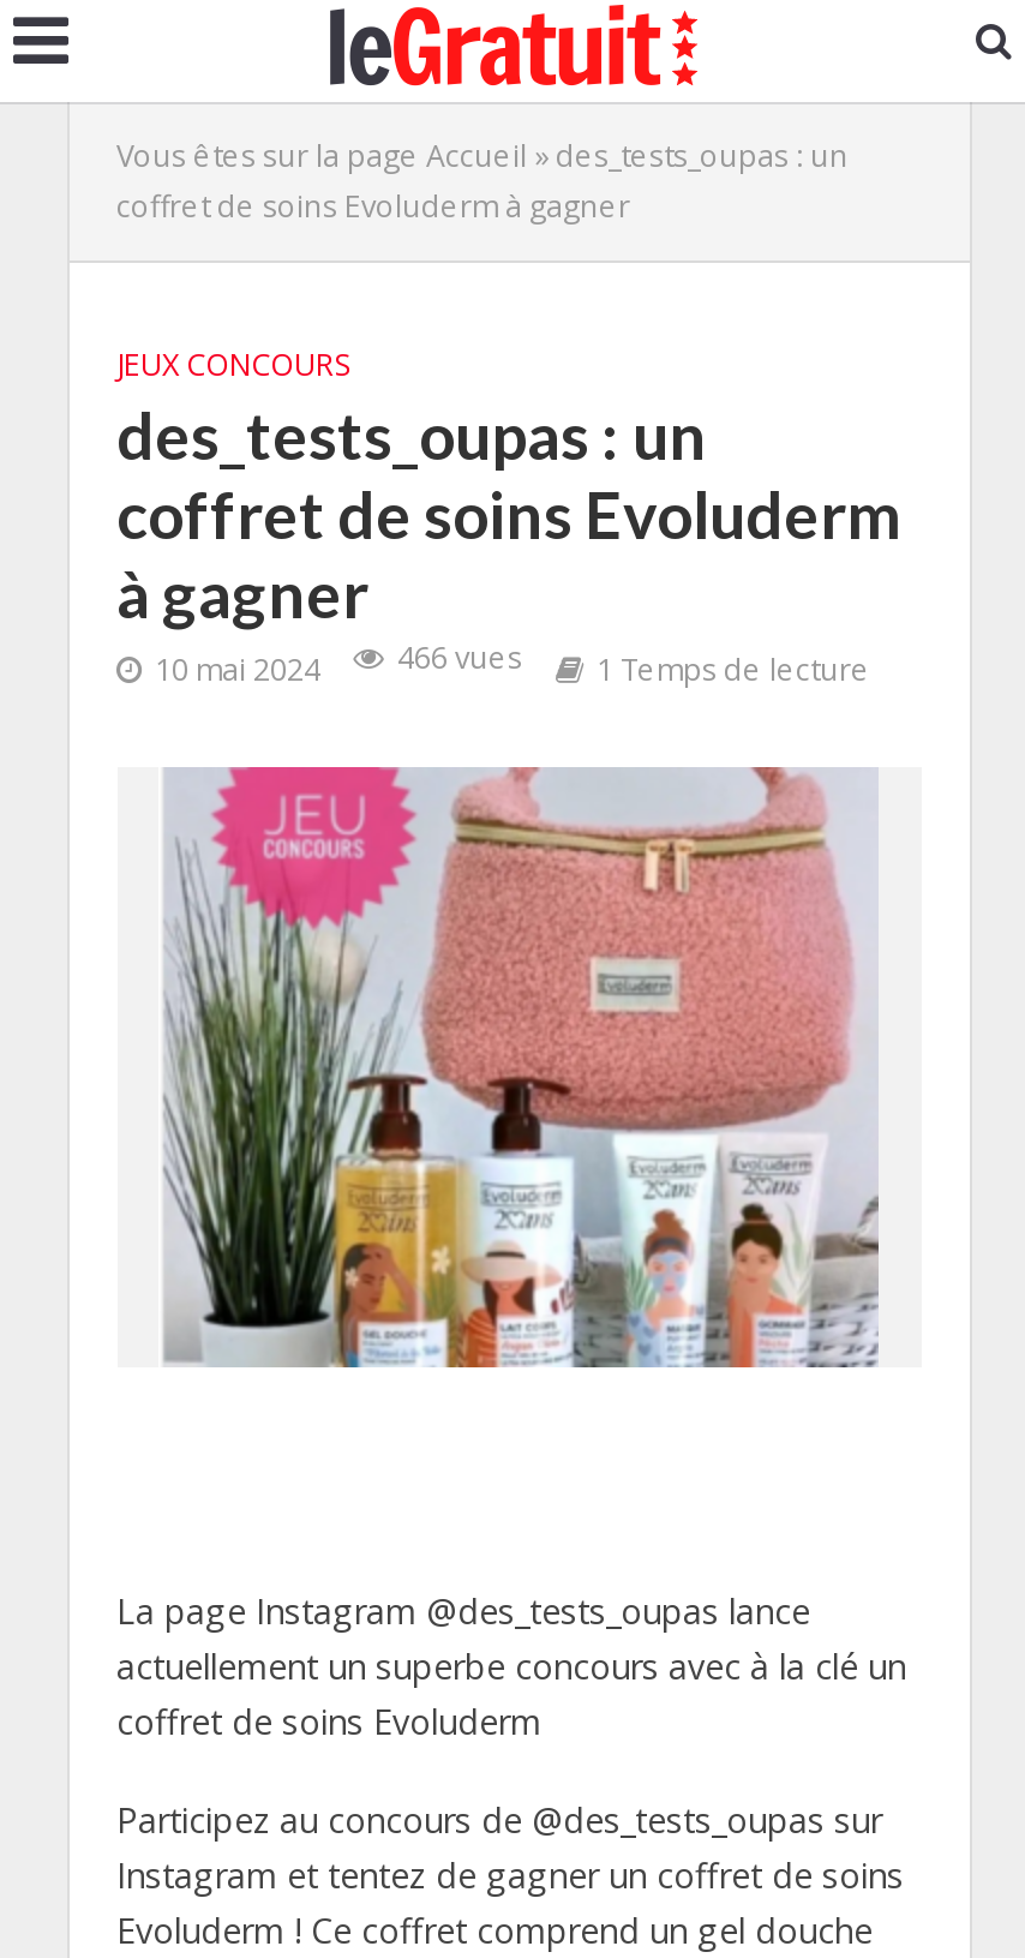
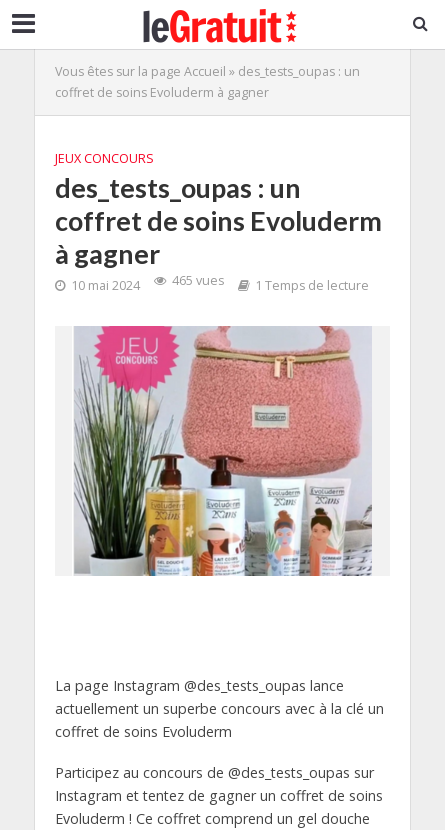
- 10 mai 2024 466 vues 1 Temps de lecture
+ 10 mai 2024 465 vues 1 Temps de lecture
